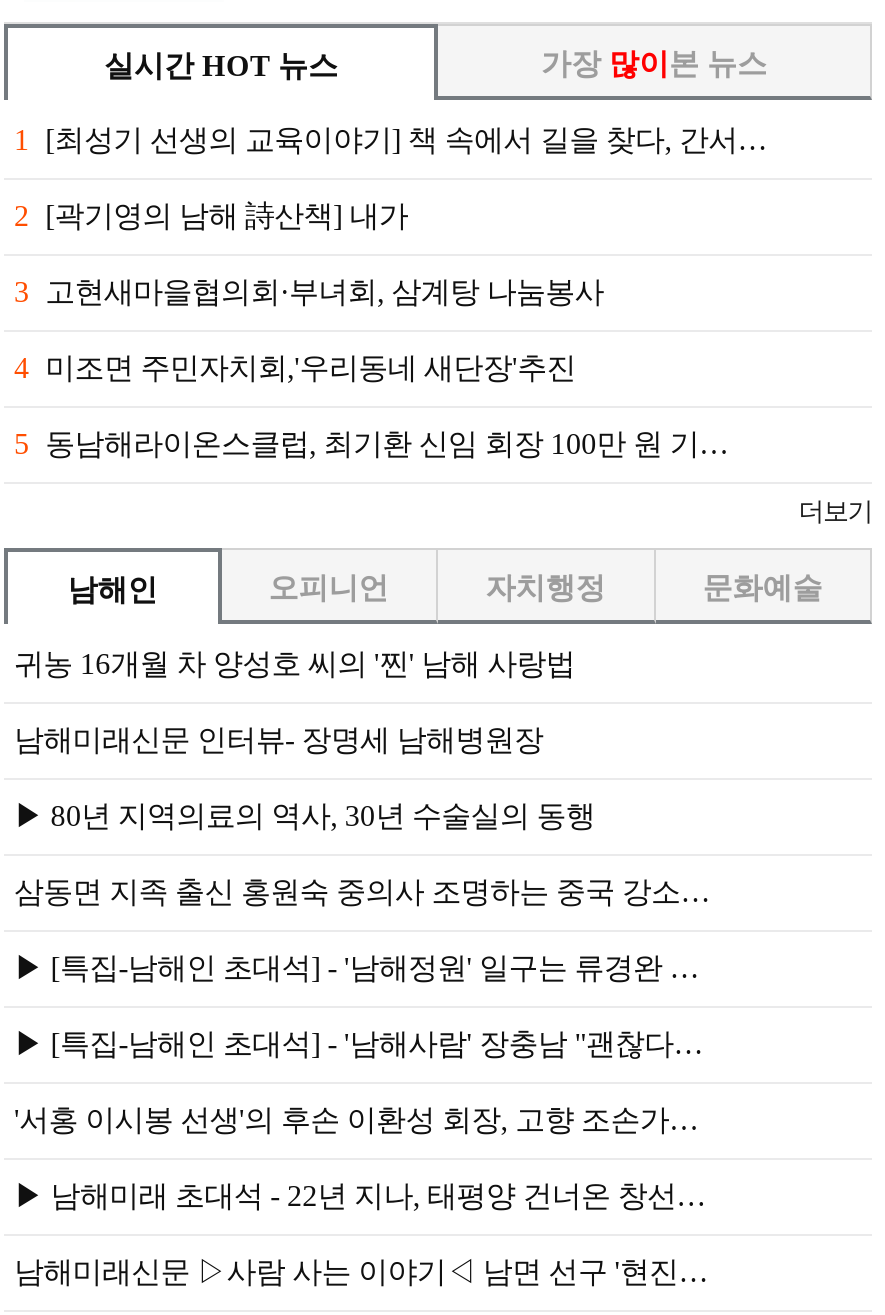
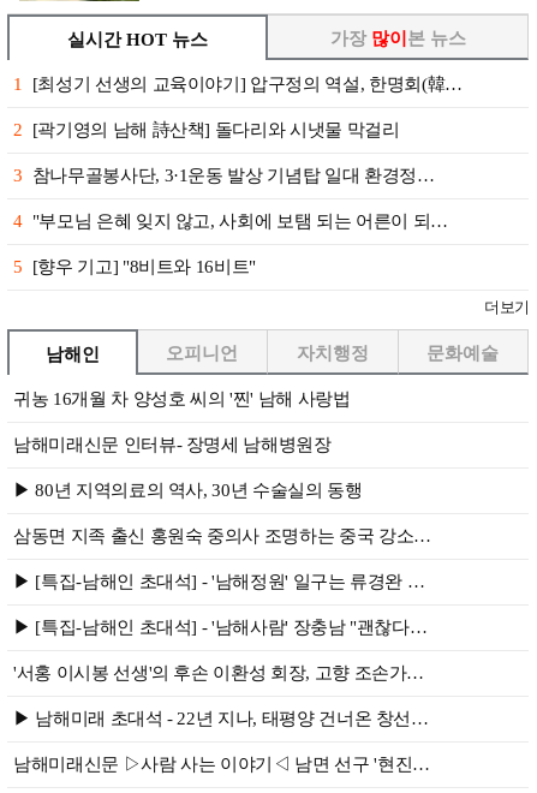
- 1 [최성기 선생의 교육이야기] 책 속에서 길을 찾다, 간서…
+ 1 [최성기 선생의 교육이야기] 압구정의 역설, 한명회(韓…

- 2 [곽기영의 남해 詩산책] 내가
+ 2 [곽기영의 남해 詩산책] 돌다리와 시냇물 막걸리

- 3 고현새마을협의회·부녀회, 삼계탕 나눔봉사
+ 3 참나무골봉사단, 3·1운동 발상 기념탑 일대 환경정…

- 4 미조면 주민자치회,'우리동네 새단장'추진
+ 4 "부모님 은혜 잊지 않고, 사회에 보탬 되는 어른이 되…

- 5 동남해라이온스클럽, 최기환 신임 회장 100만 원 기…
+ 5 [향우 기고] "8비트와 16비트"
